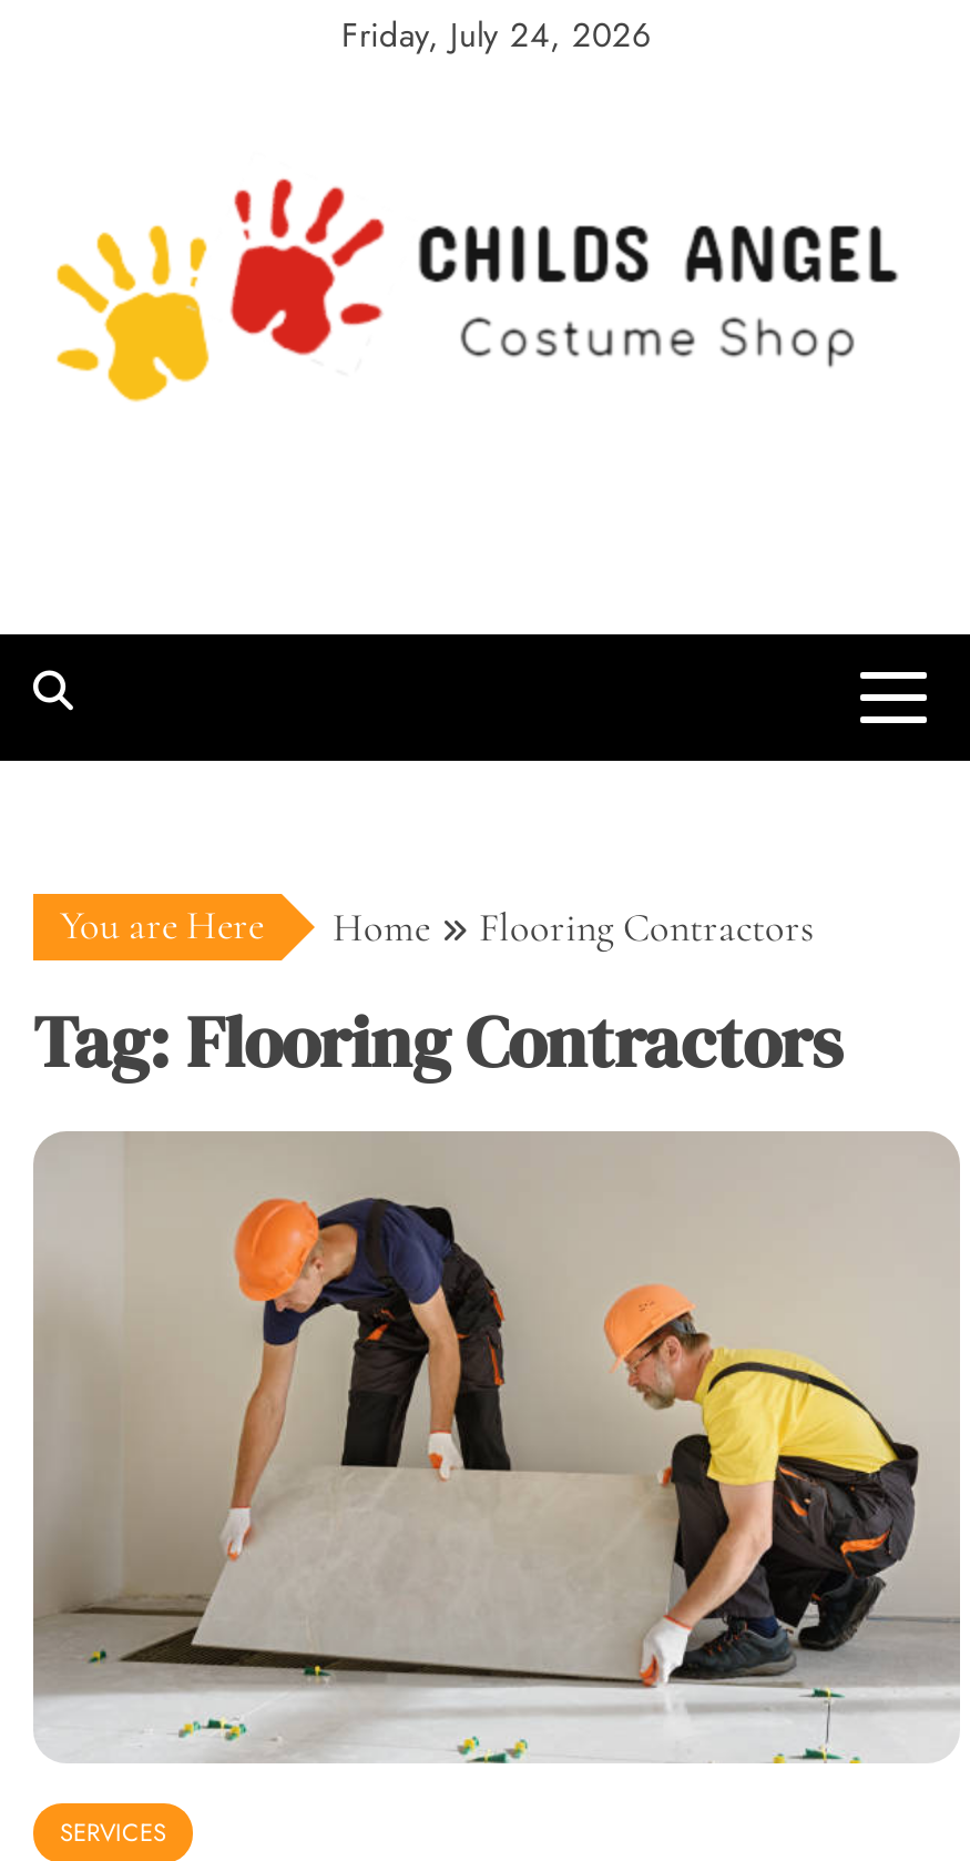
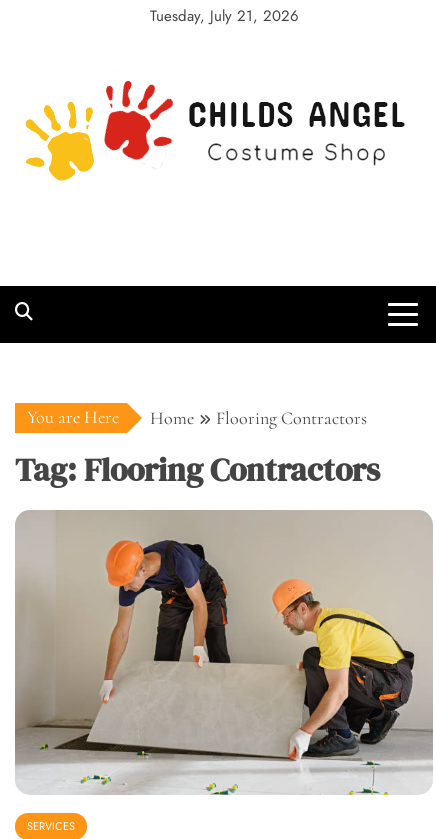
- Friday, July 24, 2026
+ Tuesday, July 21, 2026
